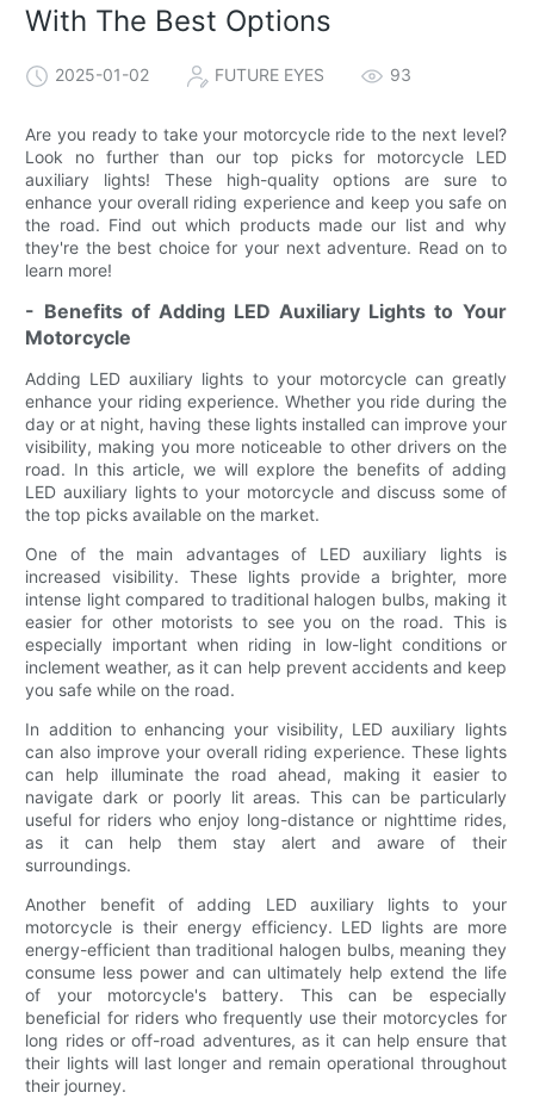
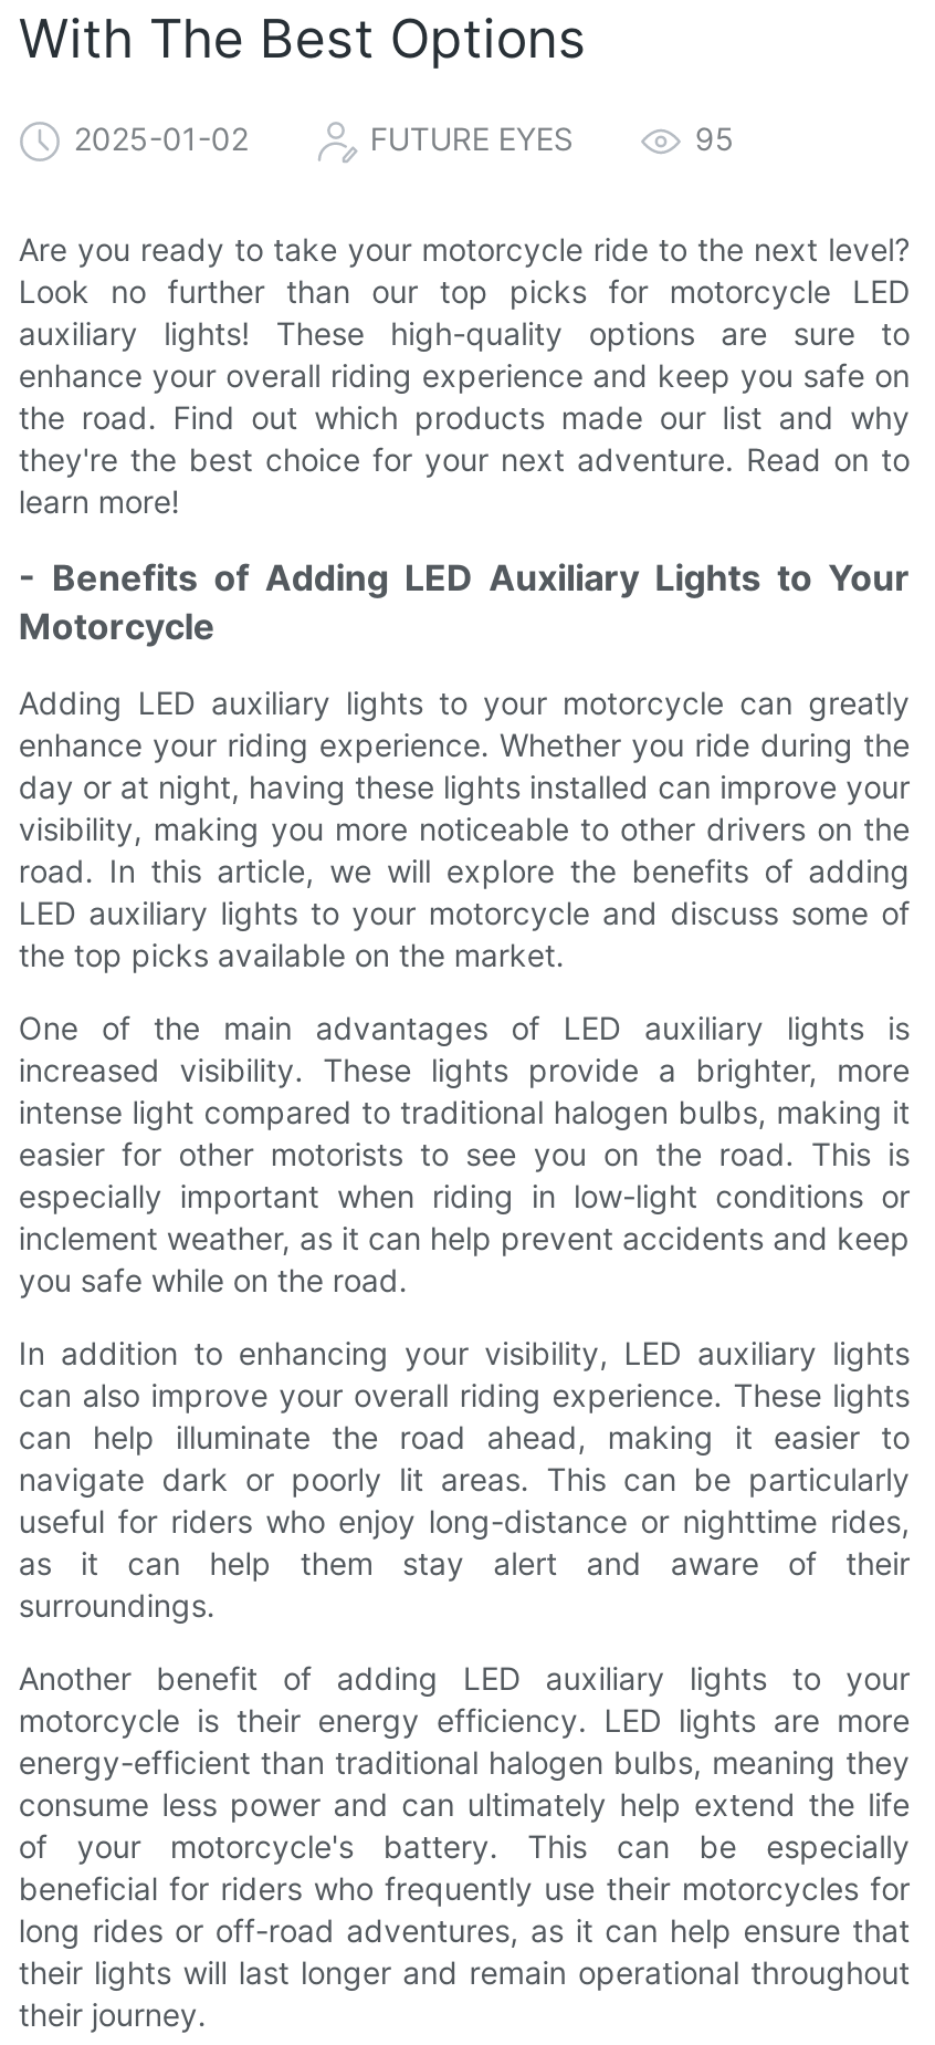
- 93
+ 95
